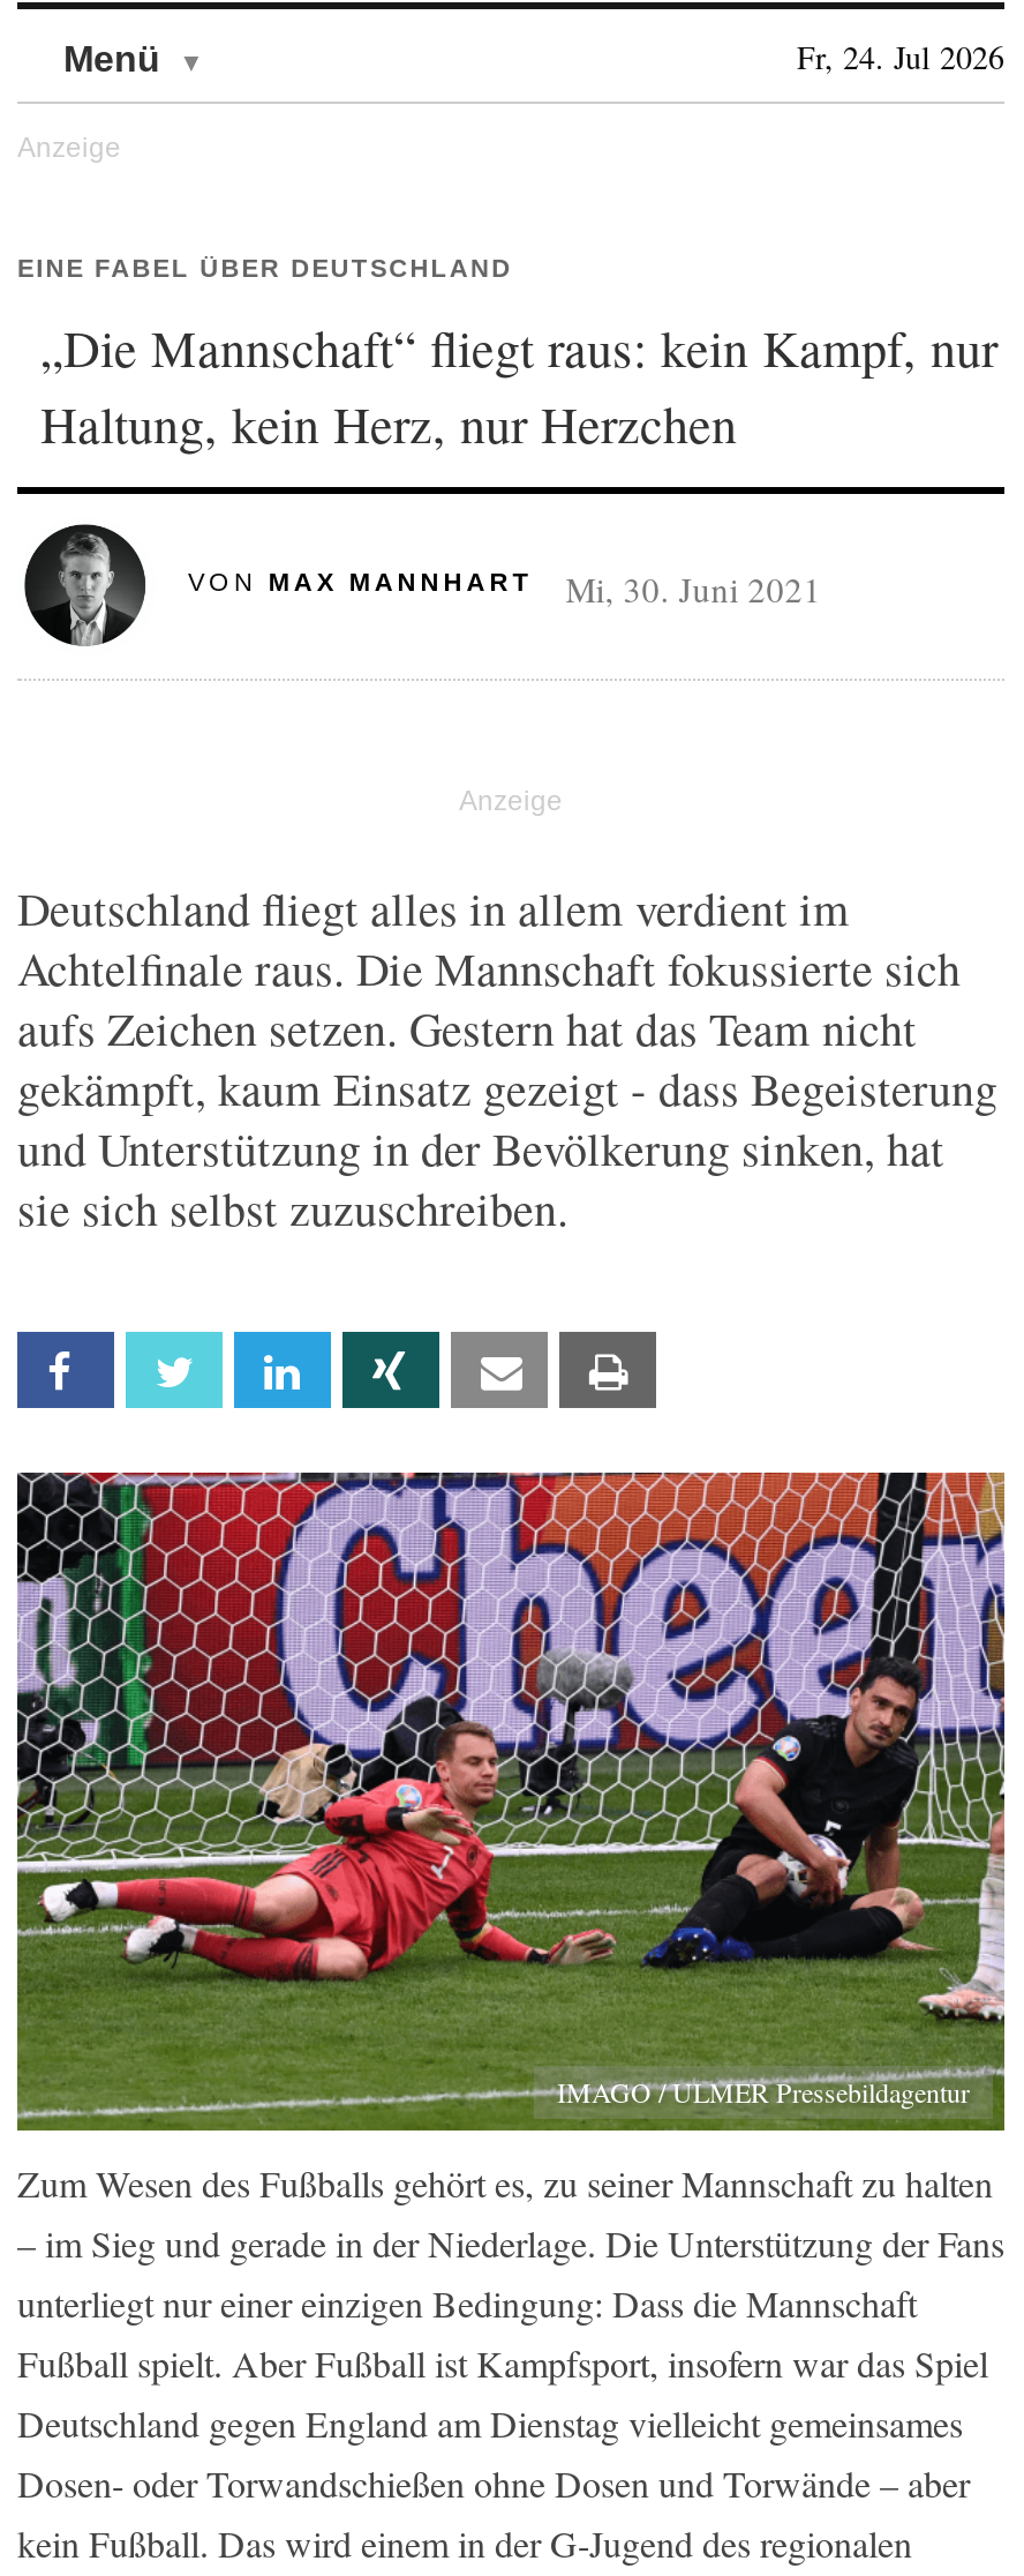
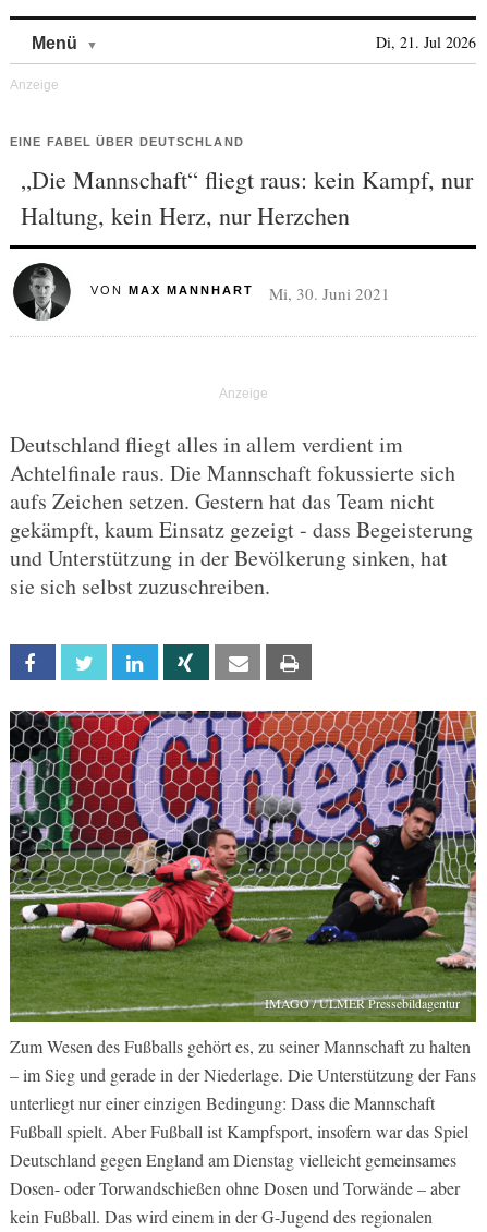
- Fr, 24. Jul 2026
+ Di, 21. Jul 2026
